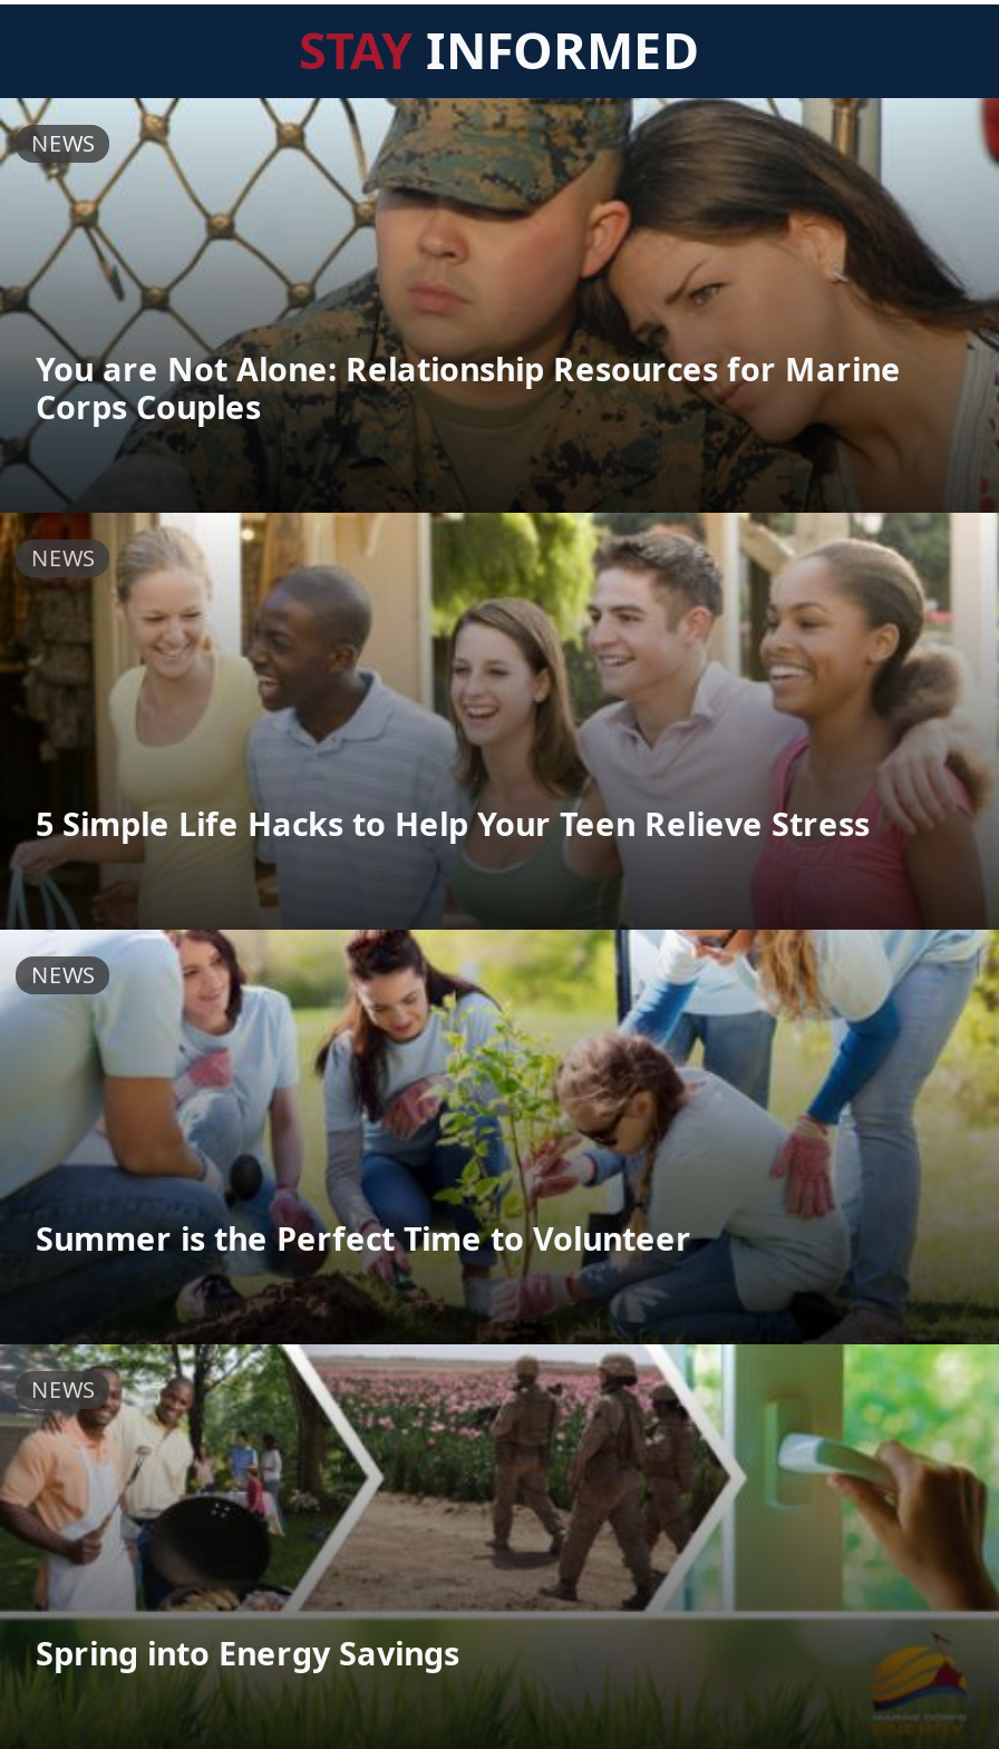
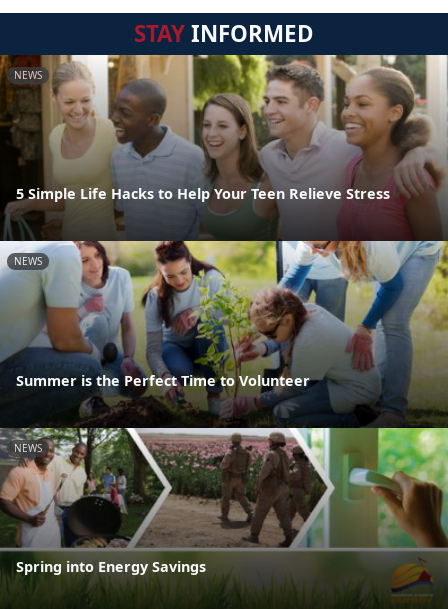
- [image]
- NEWS

- You are Not Alone: Relationship Resources for Marine
- Corps Couples
